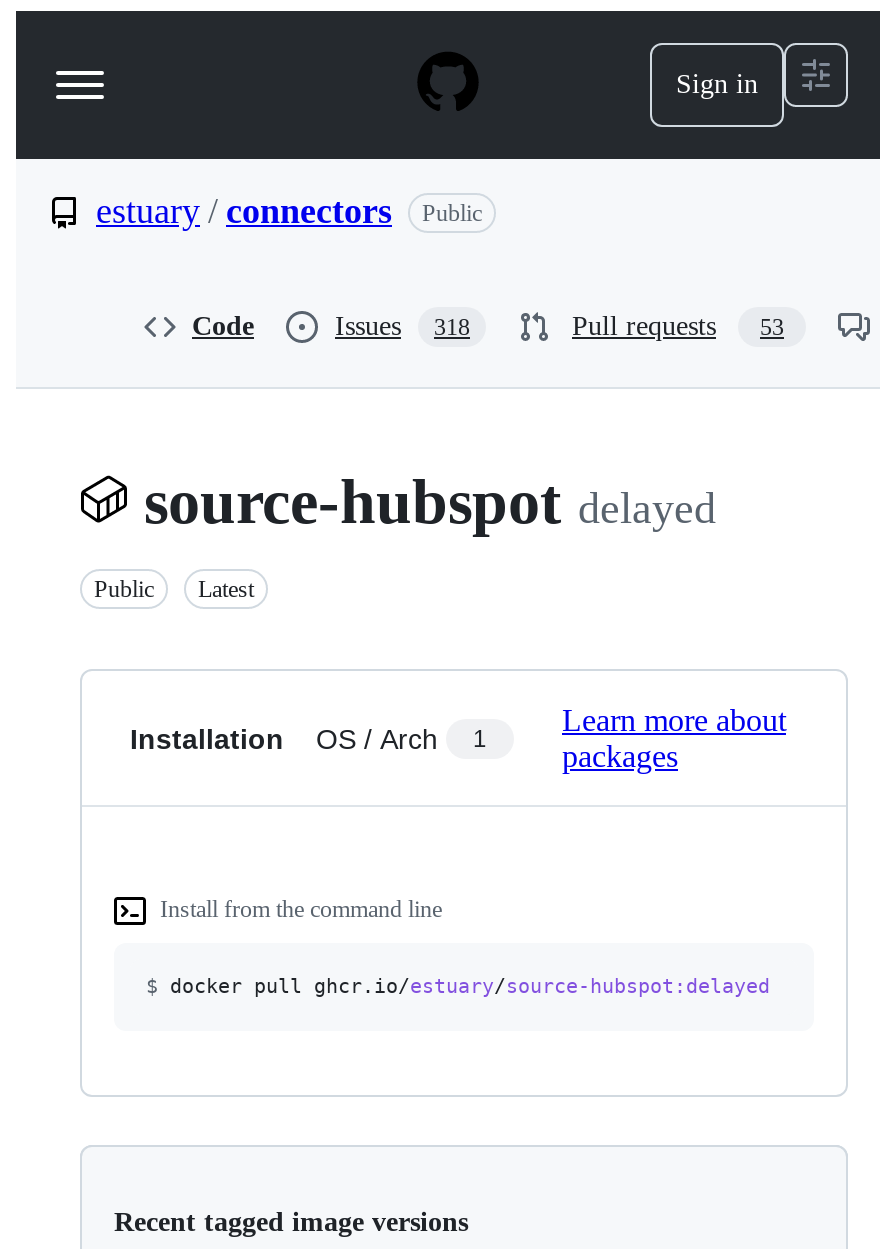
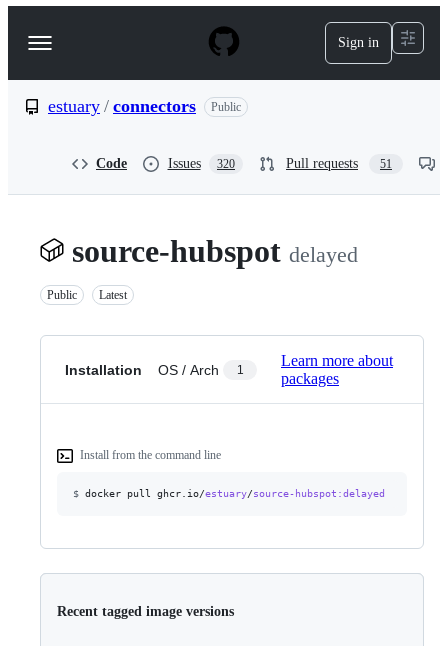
- Issues 318
+ Issues 320

- Pull requests 53
+ Pull requests 51
